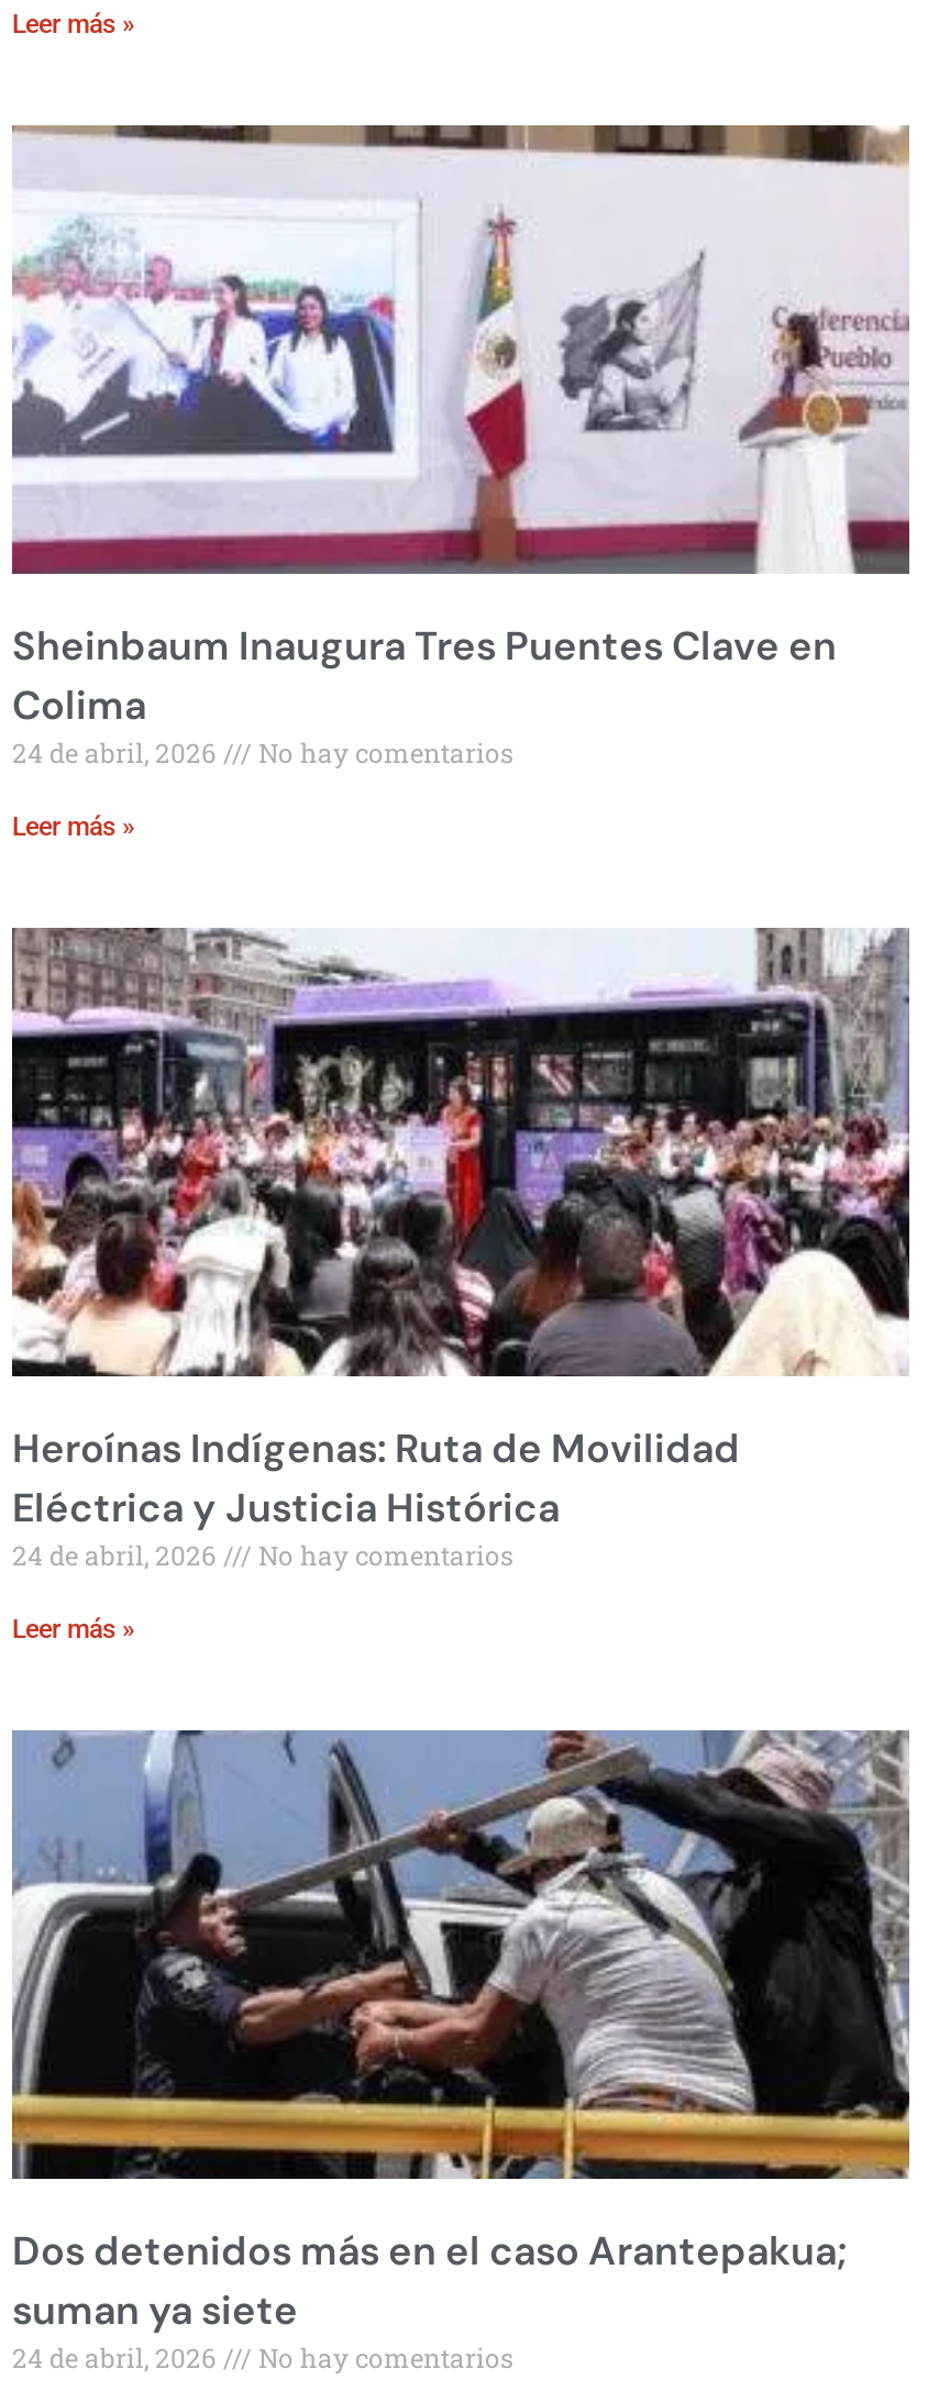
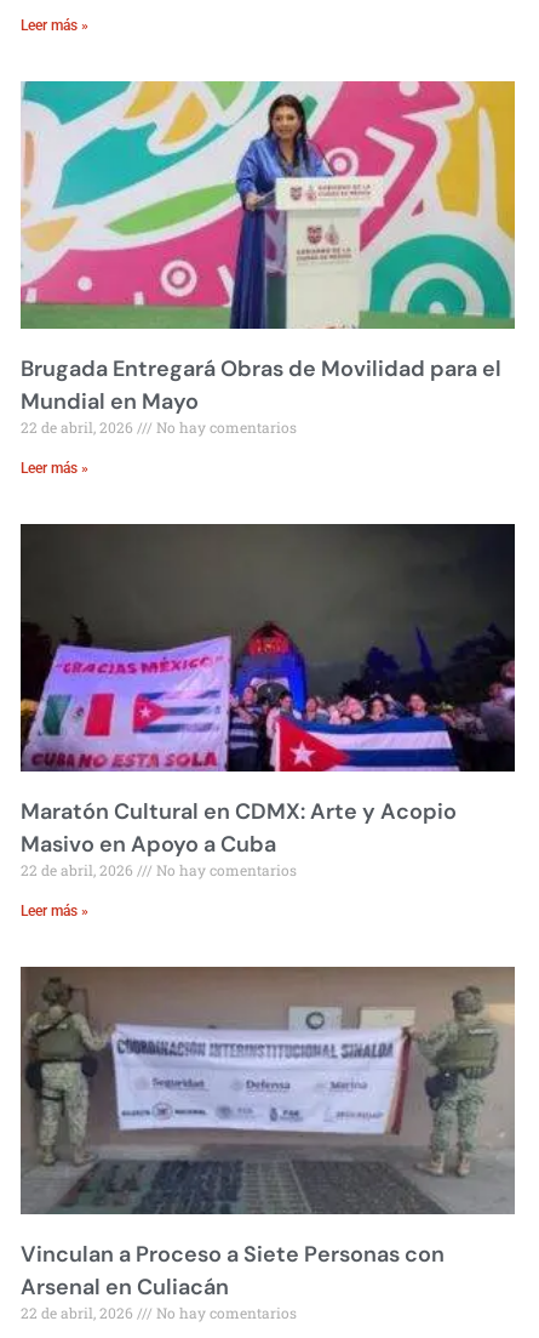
- [image]
- Sheinbaum Inaugura Tres Puentes Clave en
- Colima
- 24 de abril, 2026
+ [image]
+ Brugada Entregará Obras de Movilidad para el
+ Mundial en Mayo
+ 22 de abril, 2026

- [image]
- Heroínas Indígenas: Ruta de Movilidad
- Eléctrica y Justicia Histórica
- 24 de abril, 2026
+ [image]
+ Maratón Cultural en CDMX: Arte y Acopio
+ Masivo en Apoyo a Cuba
+ 22 de abril, 2026

- [image]
- Dos detenidos más en el caso Arantepakua;
- suman ya siete
- 24 de abril, 2026
+ [image]
+ Vinculan a Proceso a Siete Personas con
+ Arsenal en Culiacán
+ 22 de abril, 2026
